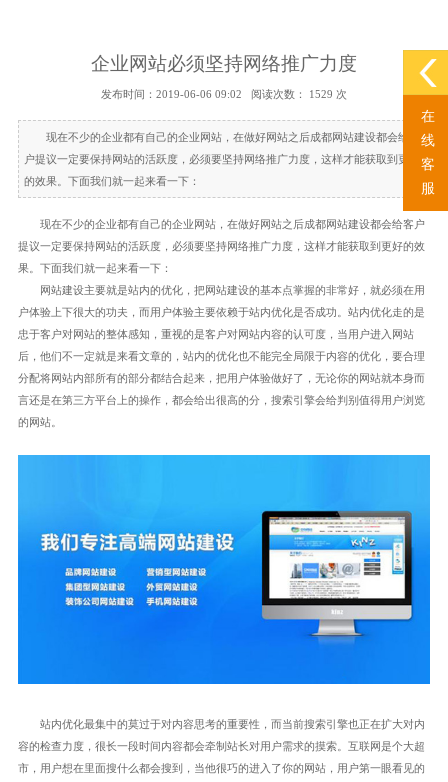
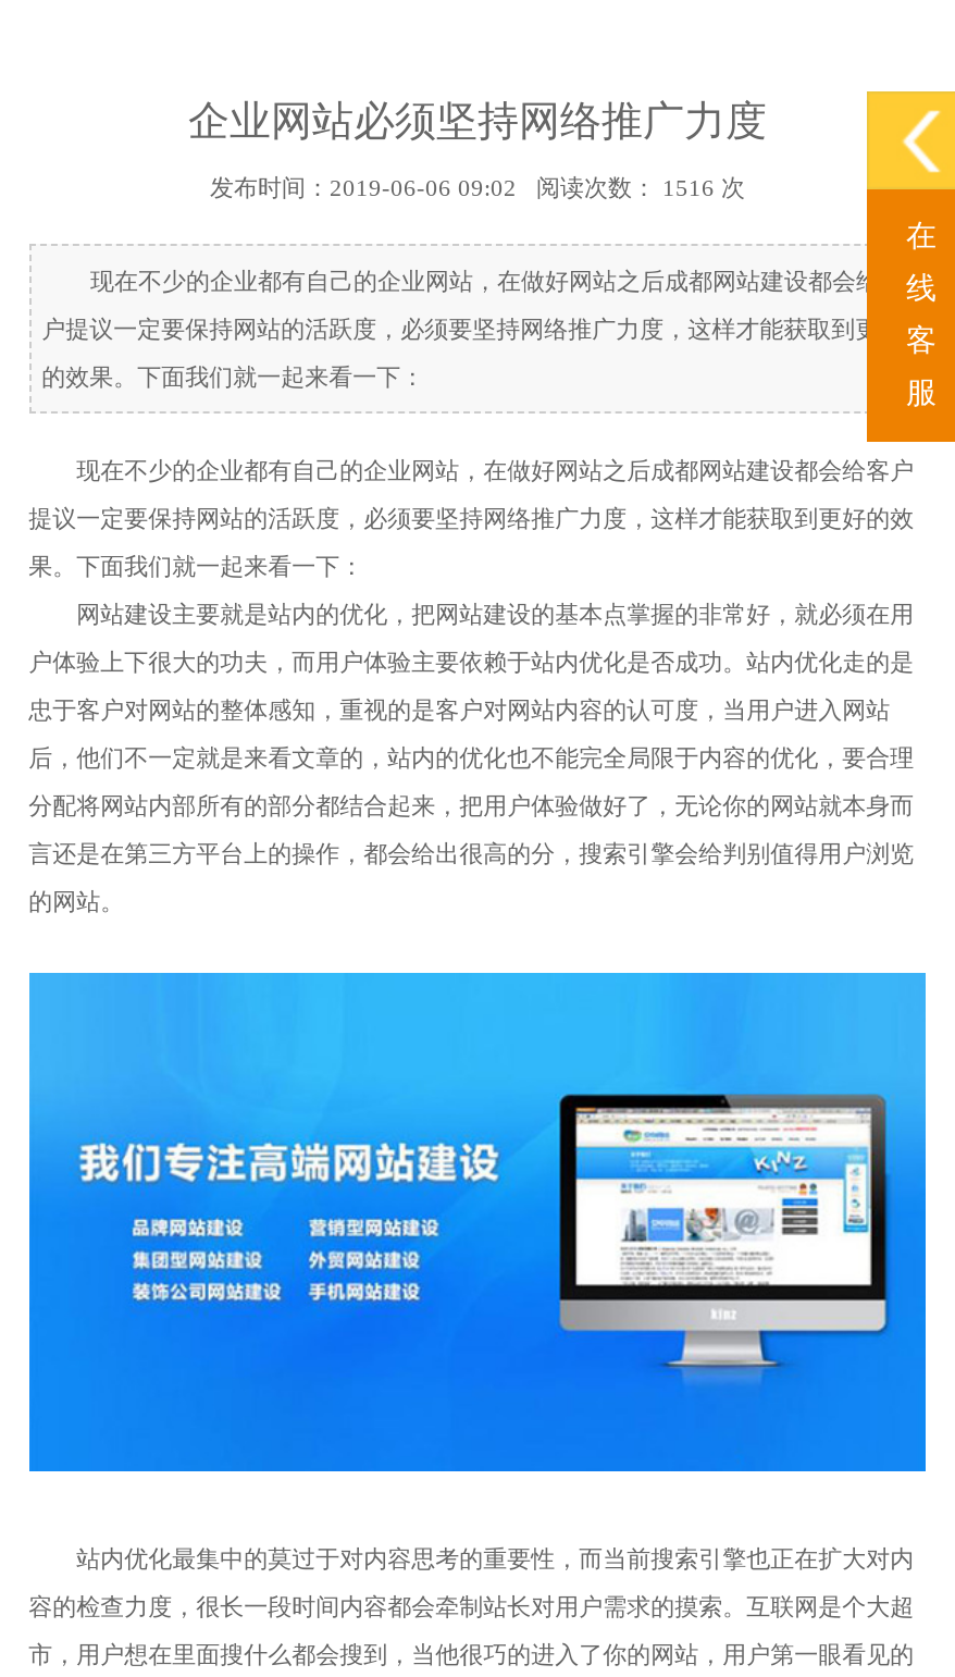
- 发布时间：2019-06-06 09:02 阅读次数： 1529 次
+ 发布时间：2019-06-06 09:02 阅读次数： 1516 次
